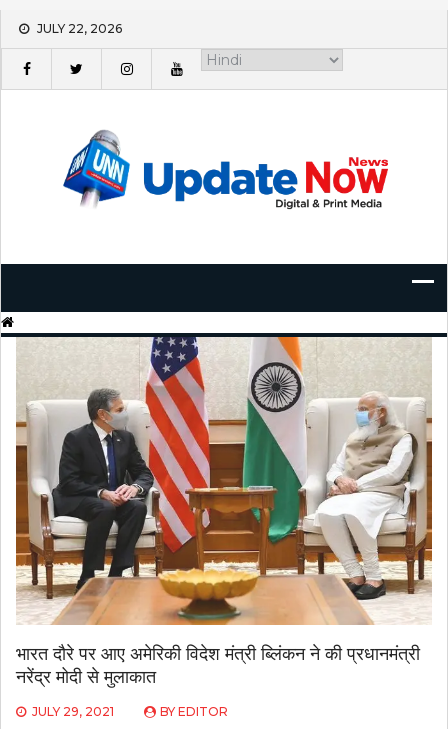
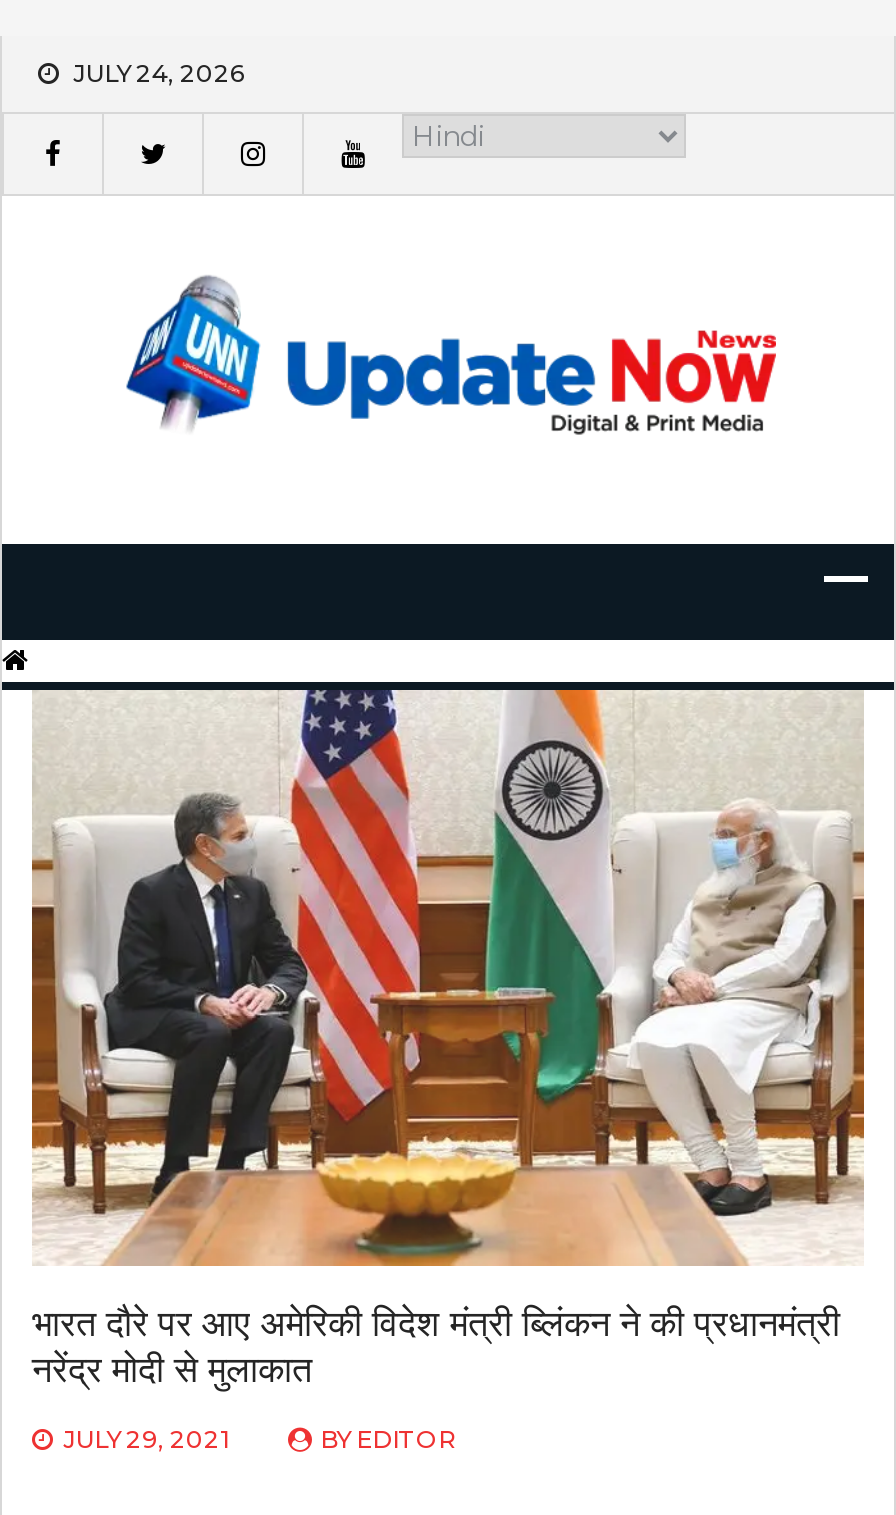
- JULY 22, 2026
+ JULY 24, 2026
